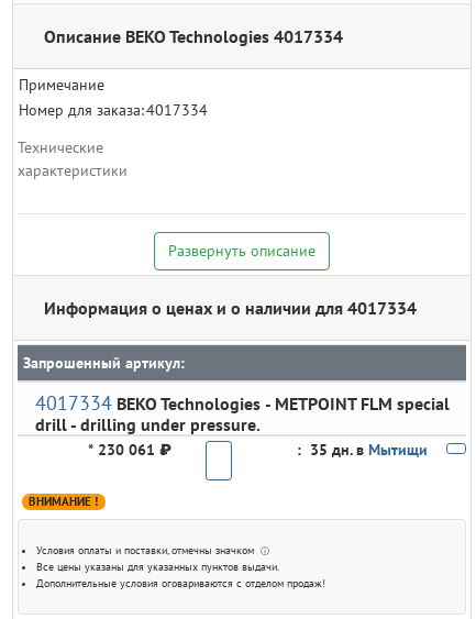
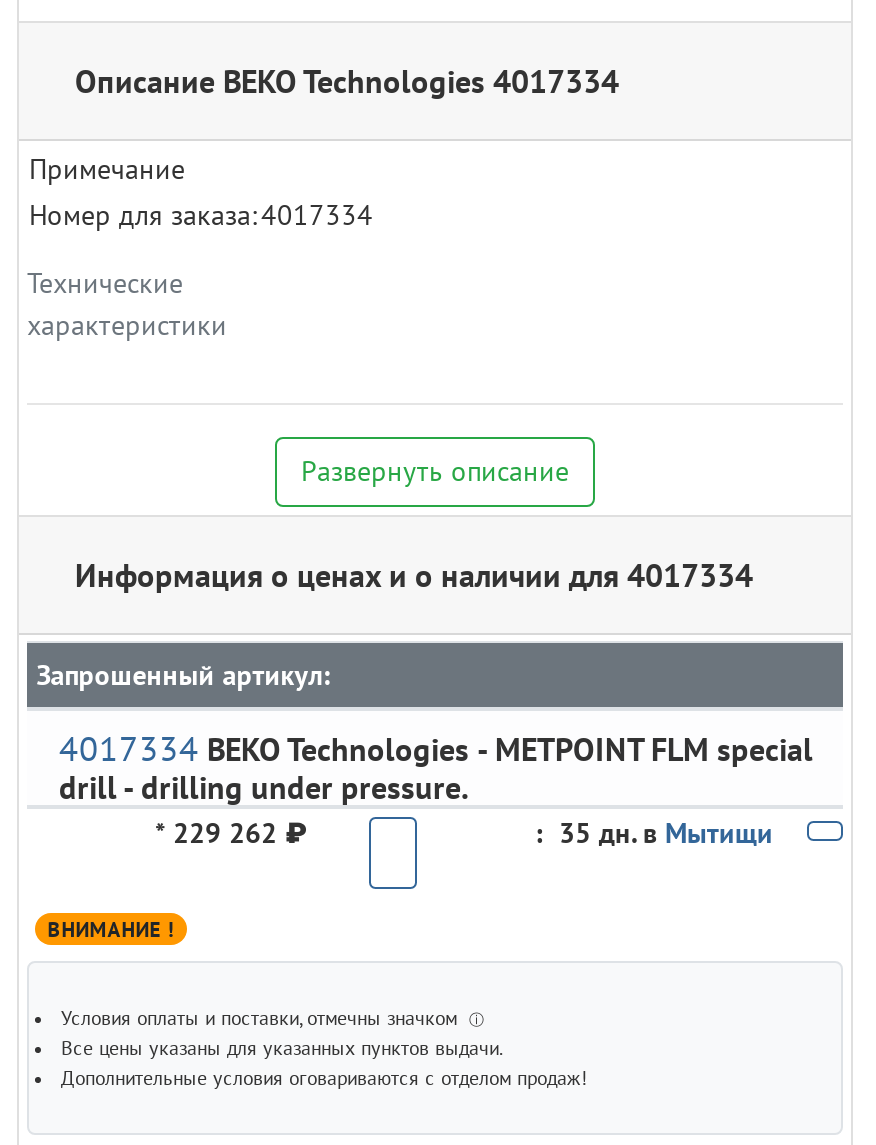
- * 230 061 ₽
+ * 229 262 ₽
